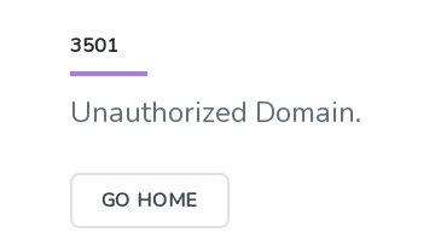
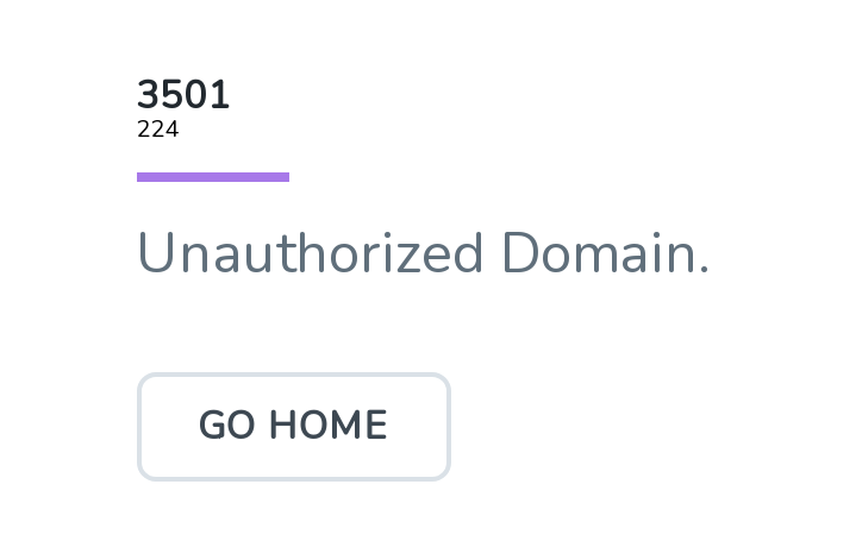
+ 224
